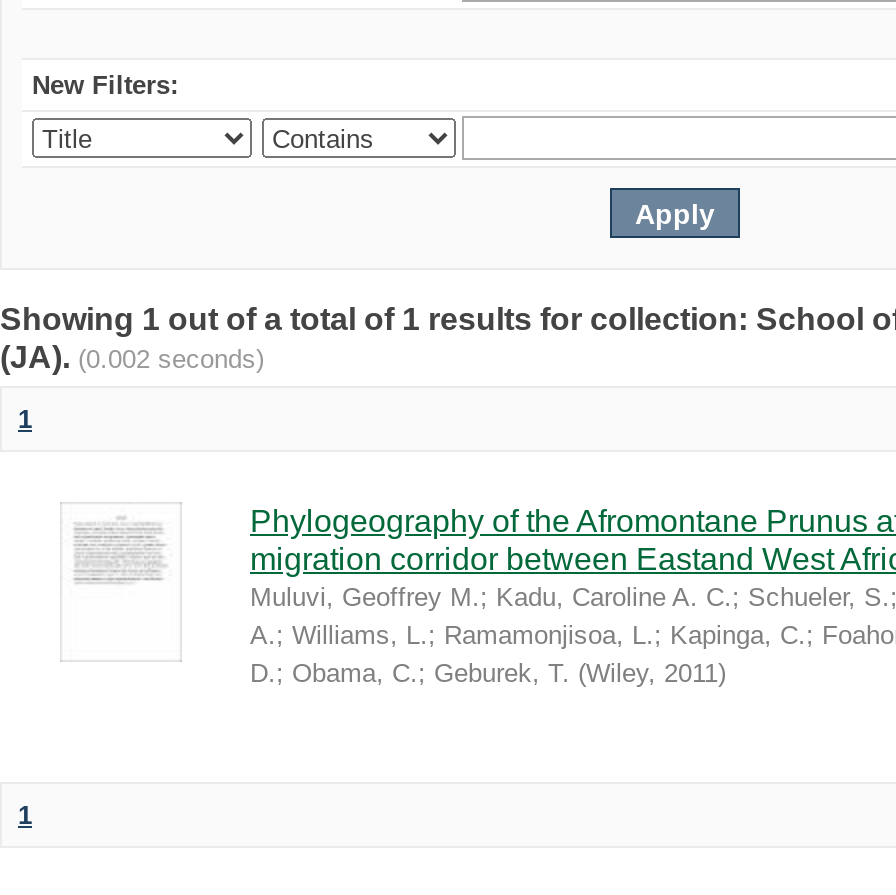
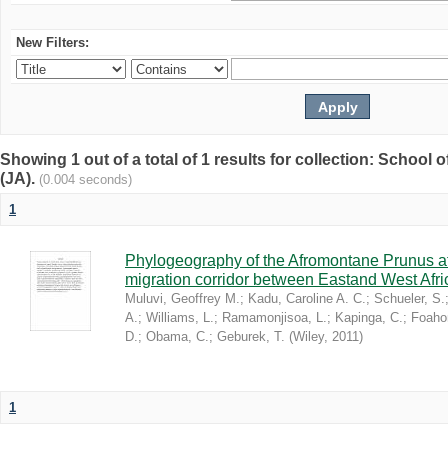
- (JA). (0.002 seconds)
+ (JA). (0.004 seconds)
